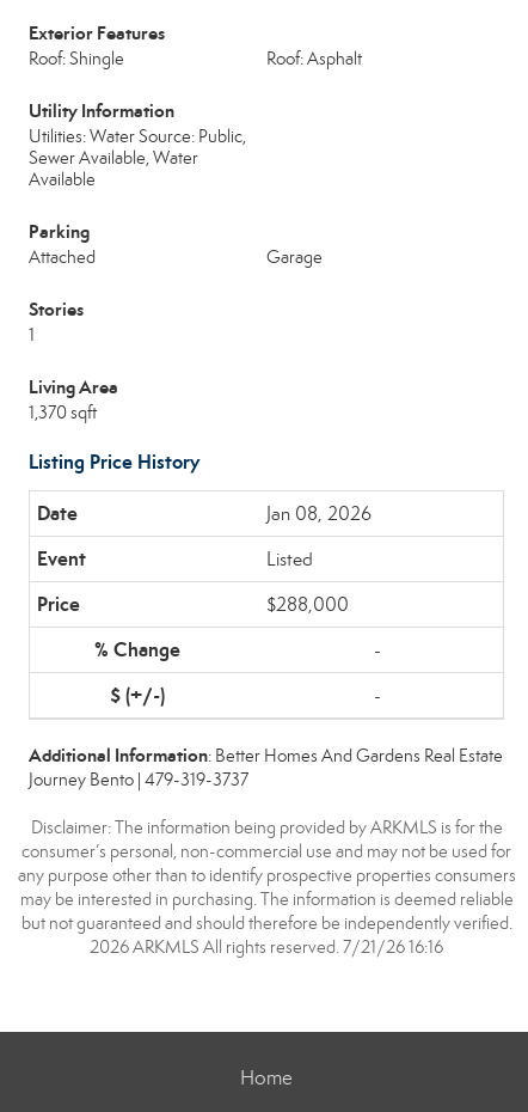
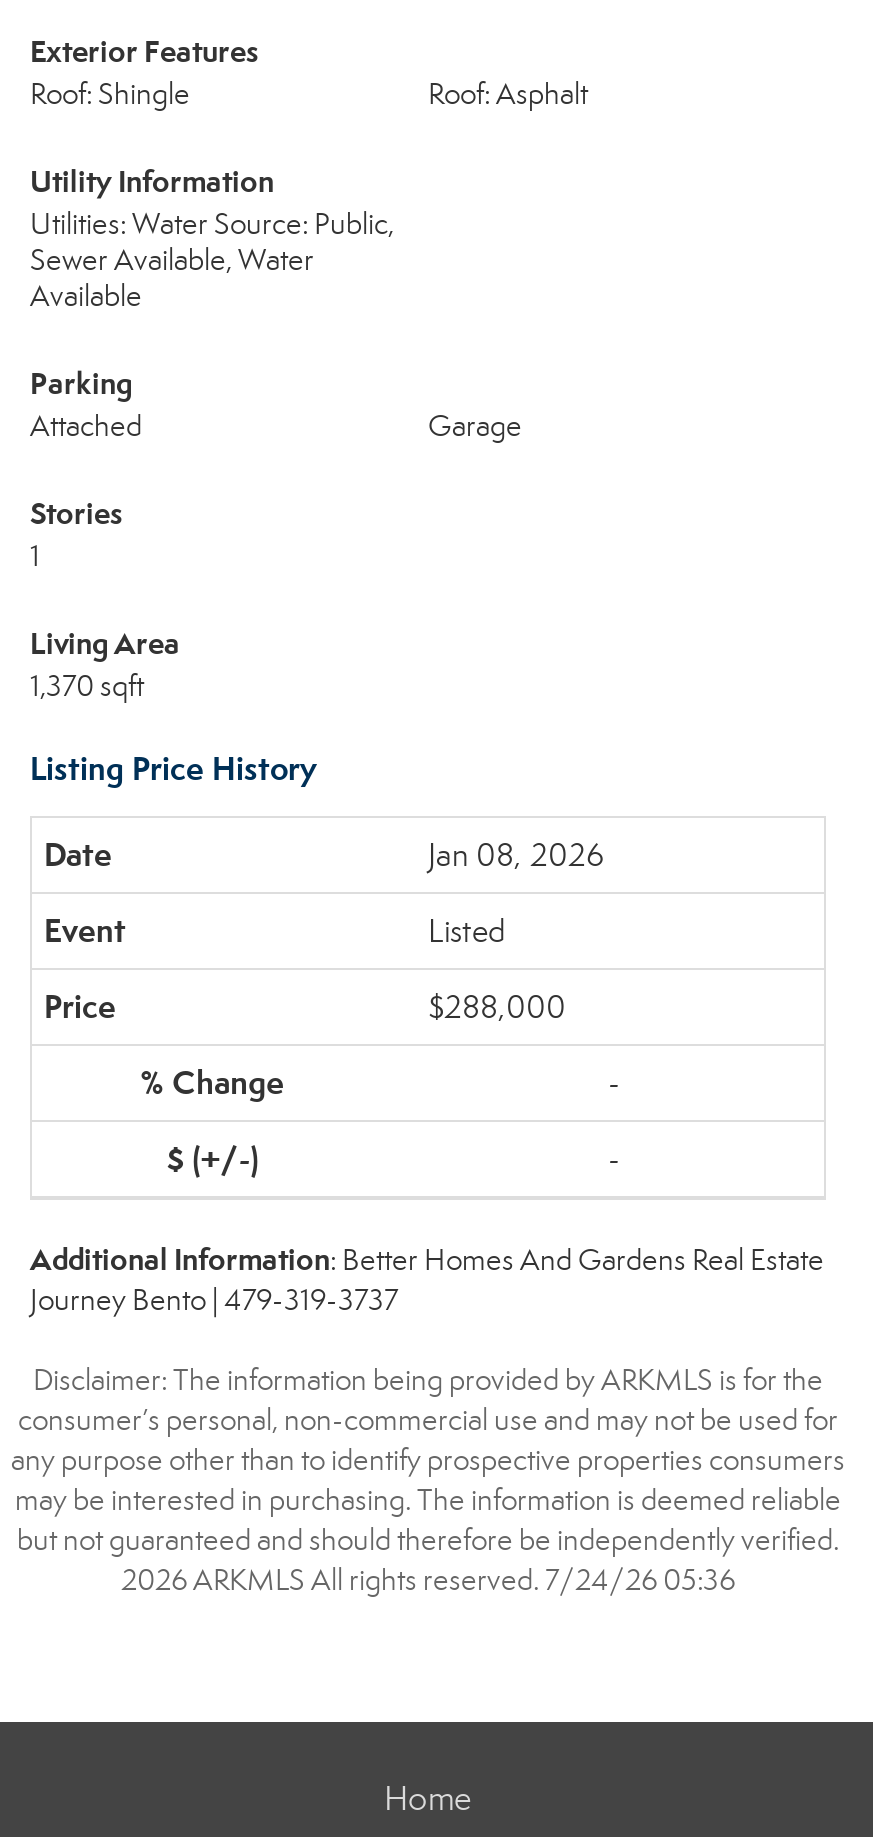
- 2026 ARKMLS All rights reserved. 7/21/26 16:16
+ 2026 ARKMLS All rights reserved. 7/24/26 05:36
